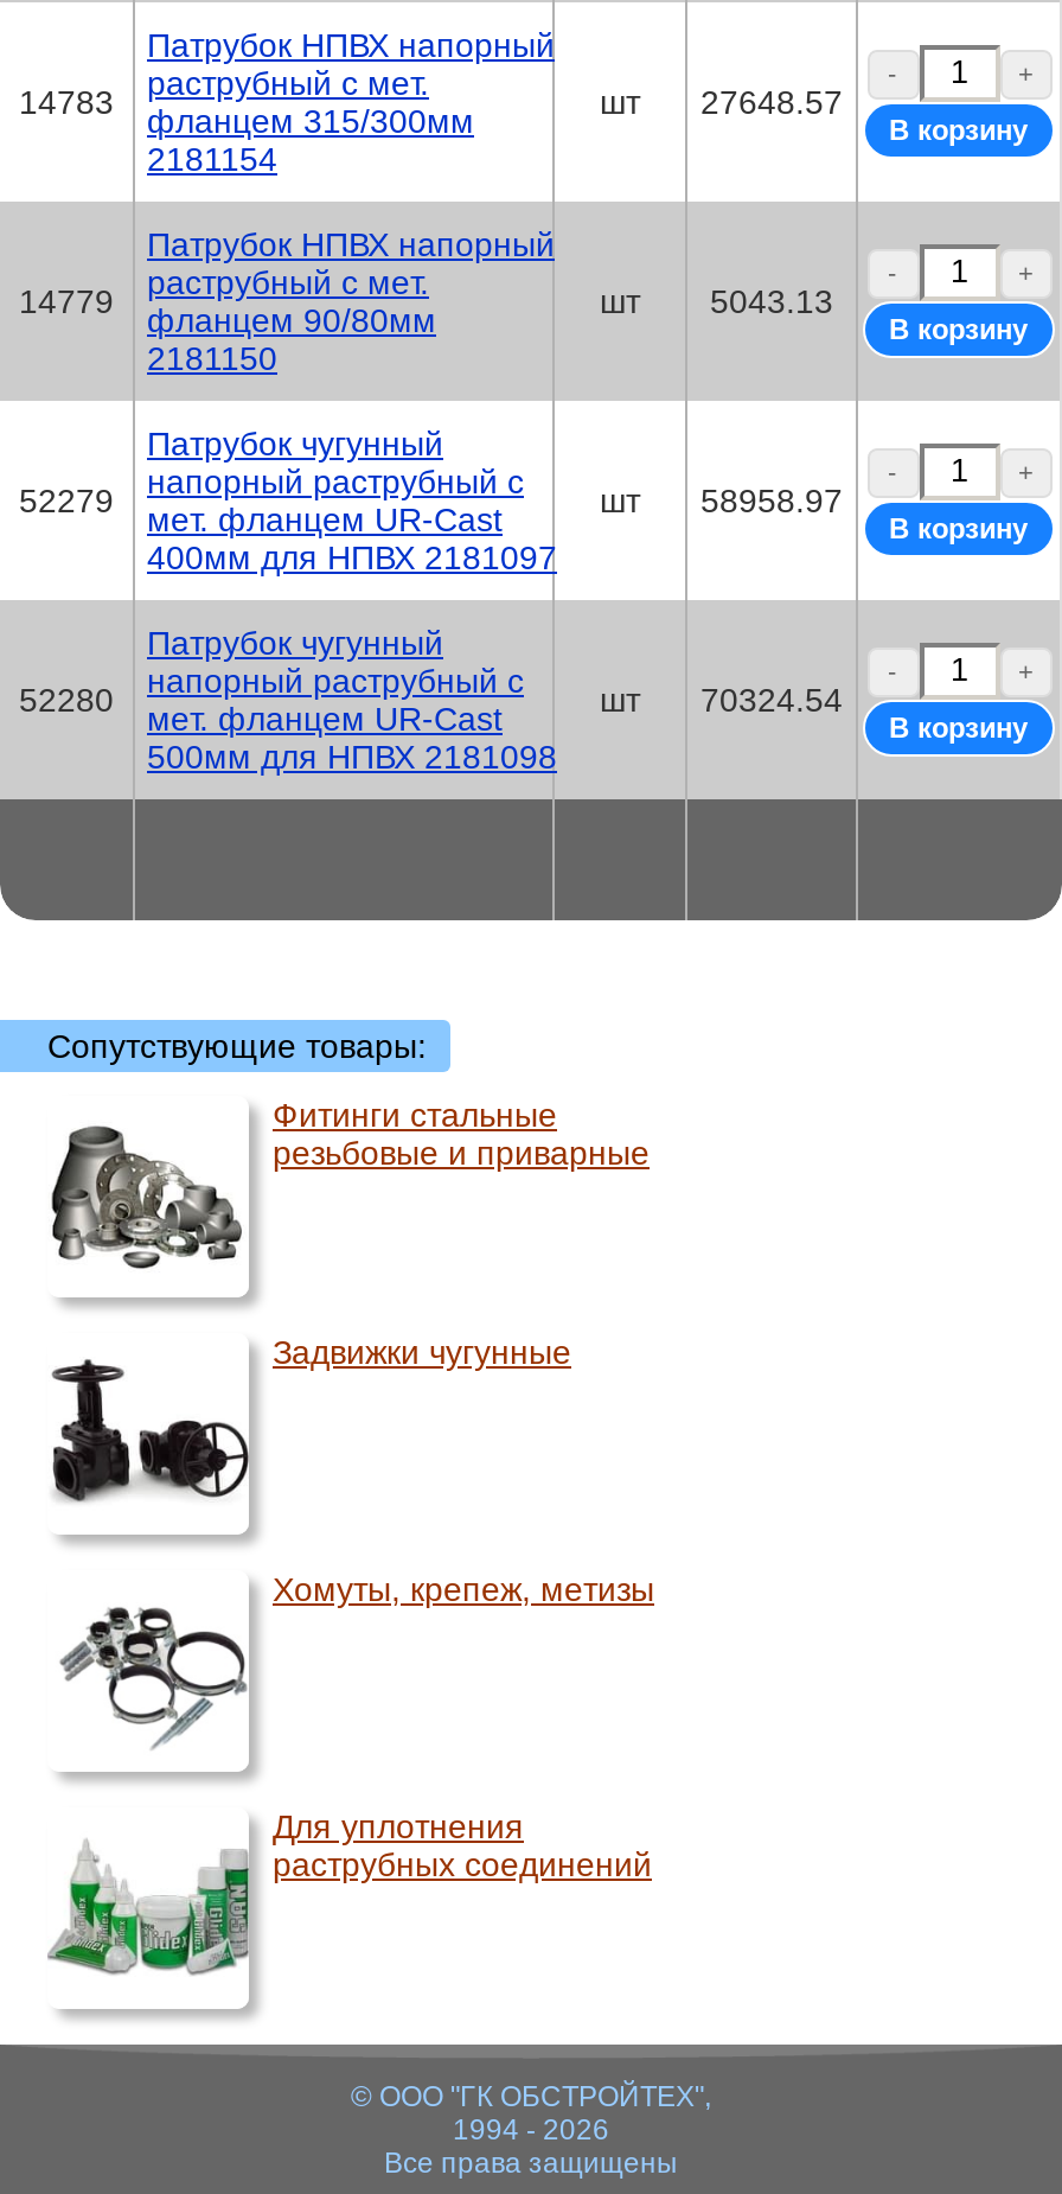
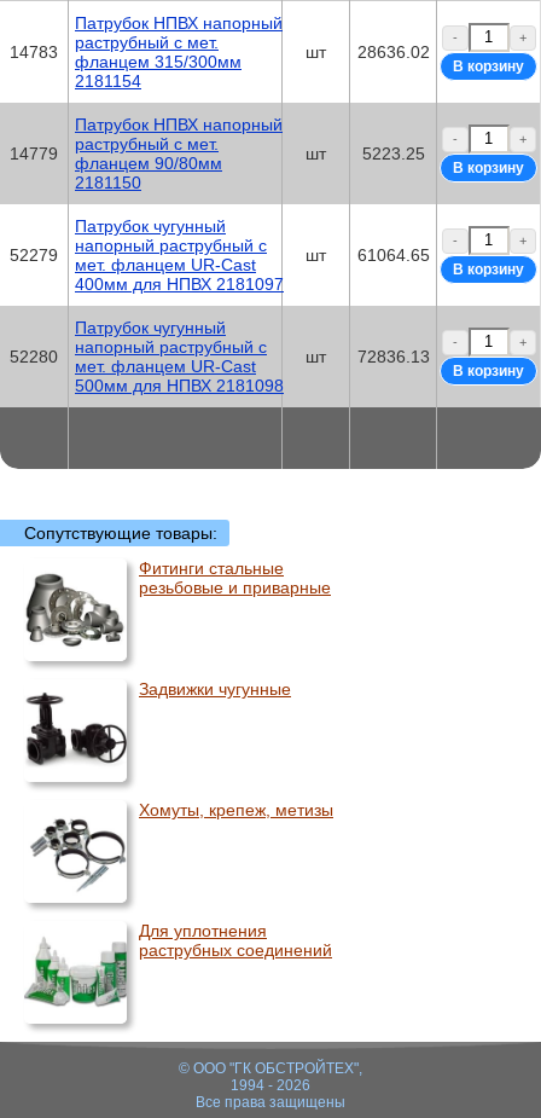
- шт 27648.57
+ шт 28636.02

- шт 5043.13
+ шт 5223.25

- 52279 напорный раструбный с мет. фланцем UR-Cast шт 58958.97
+ 52279 напорный раструбный с мет. фланцем UR-Cast шт 61064.65

- 52280 напорный раструбный с мет. фланцем UR-Cast шт 70324.54
+ 52280 напорный раструбный с мет. фланцем UR-Cast шт 72836.13
